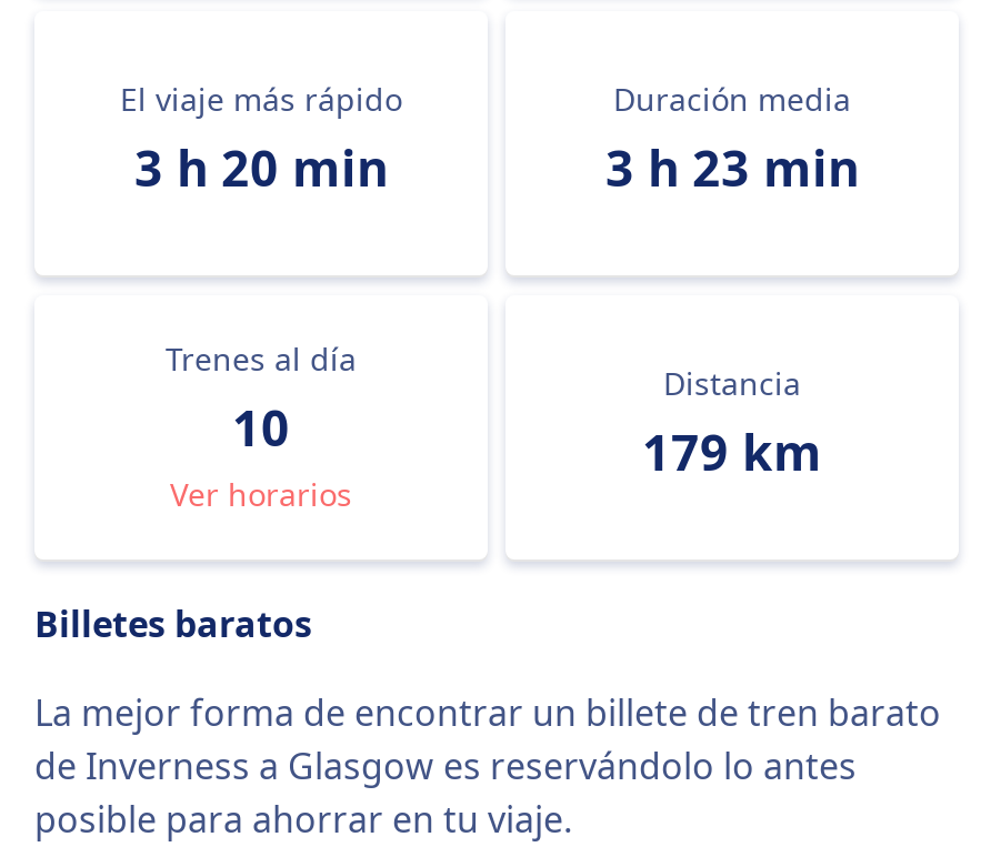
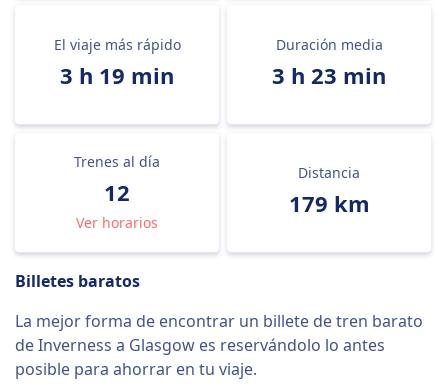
- 3 h 20 min
+ 3 h 19 min

- 10
+ 12
